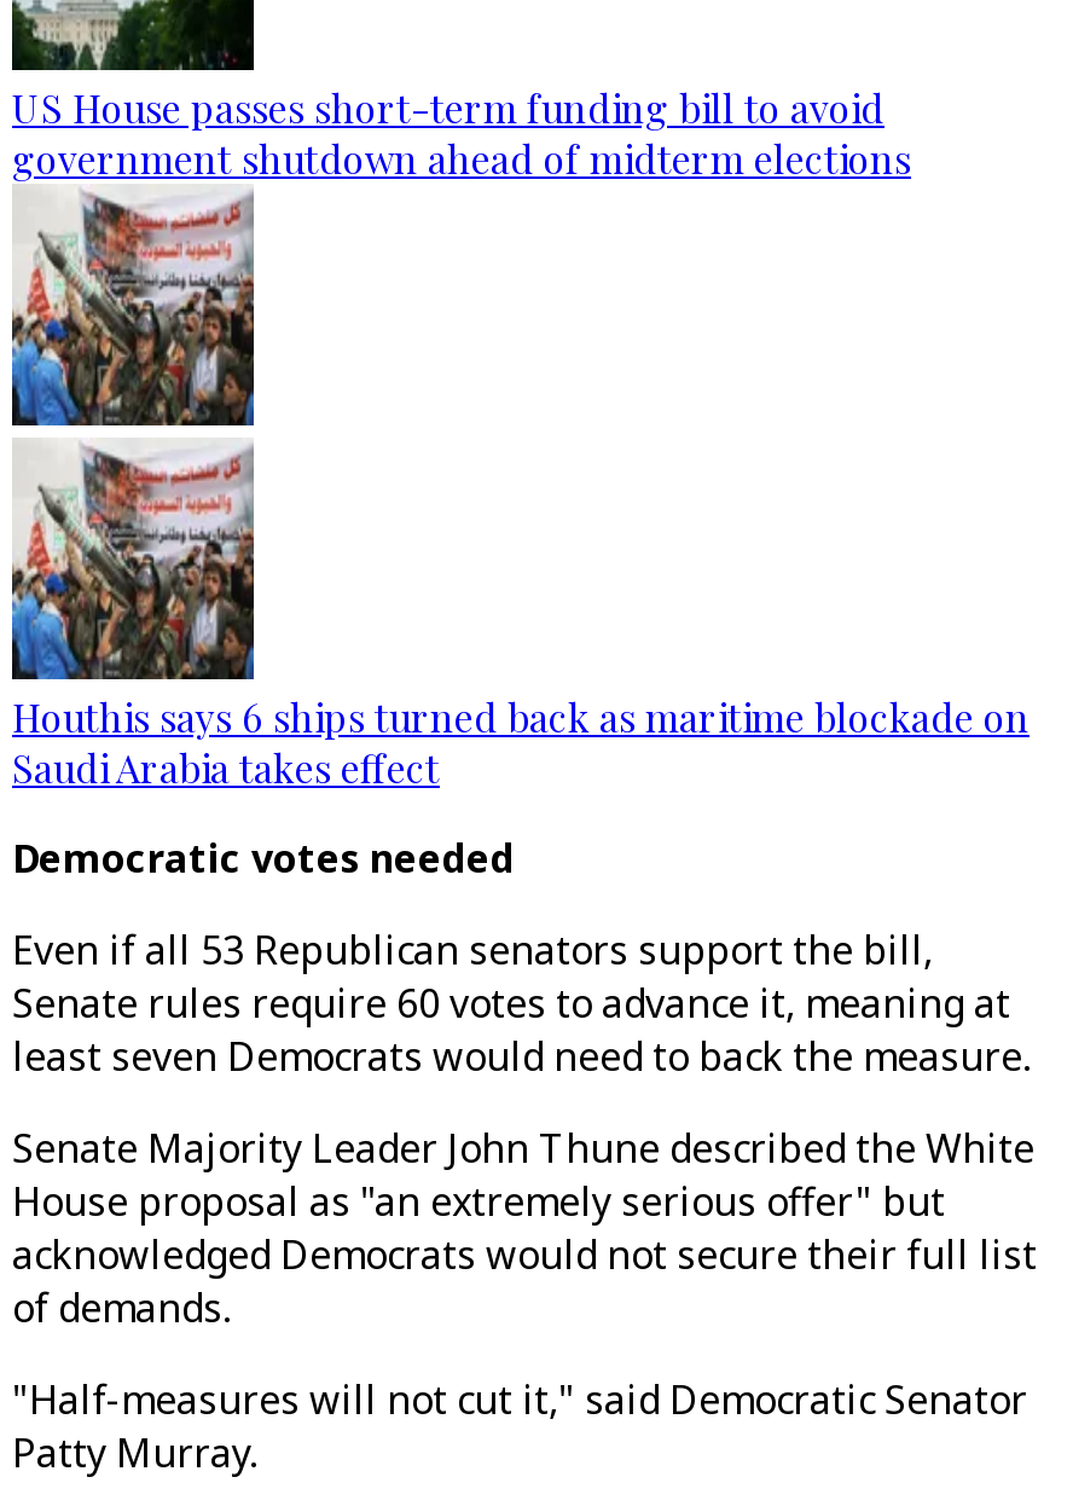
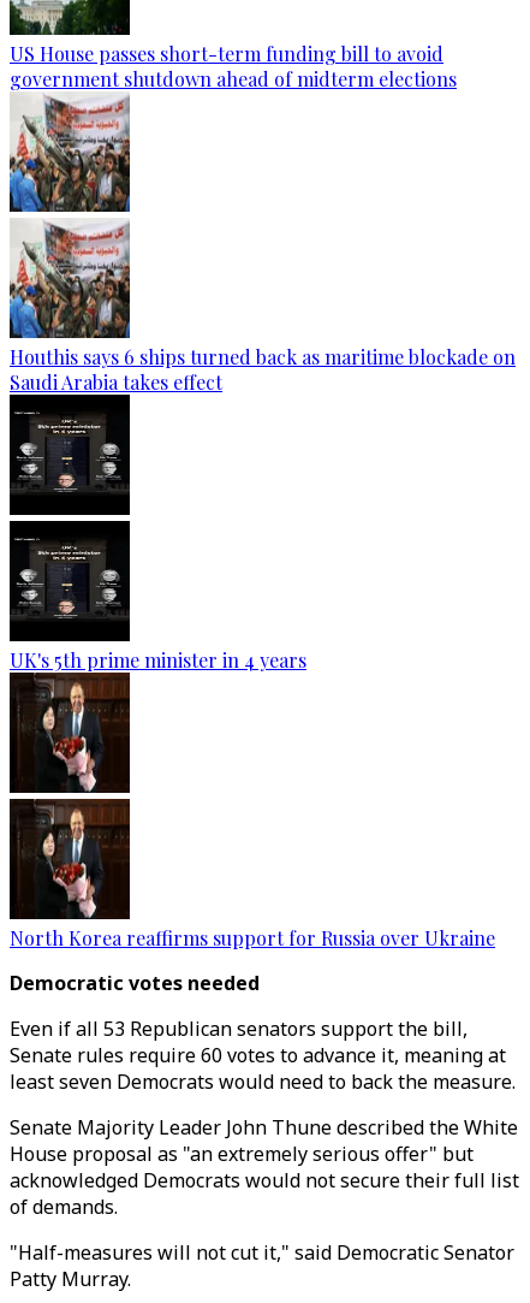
+ [image]
+ UK's 5th prime minister in 4 years

+ [image]
+ North Korea reaffirms support for Russia over Ukraine
